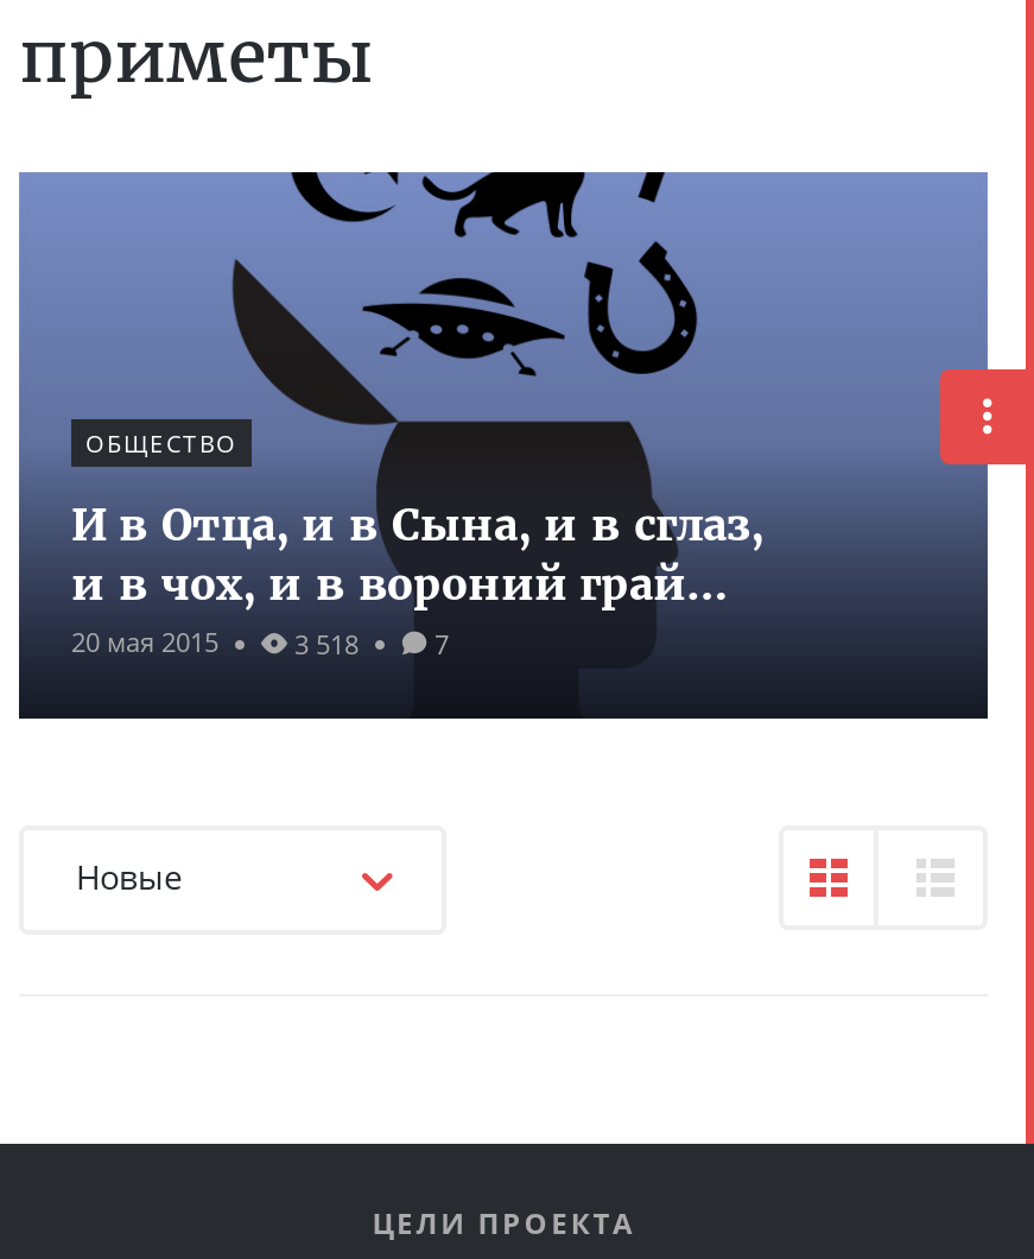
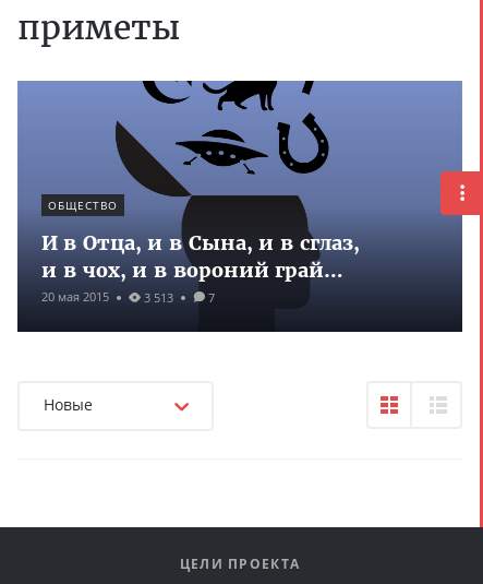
- 3 518
+ 3 513
